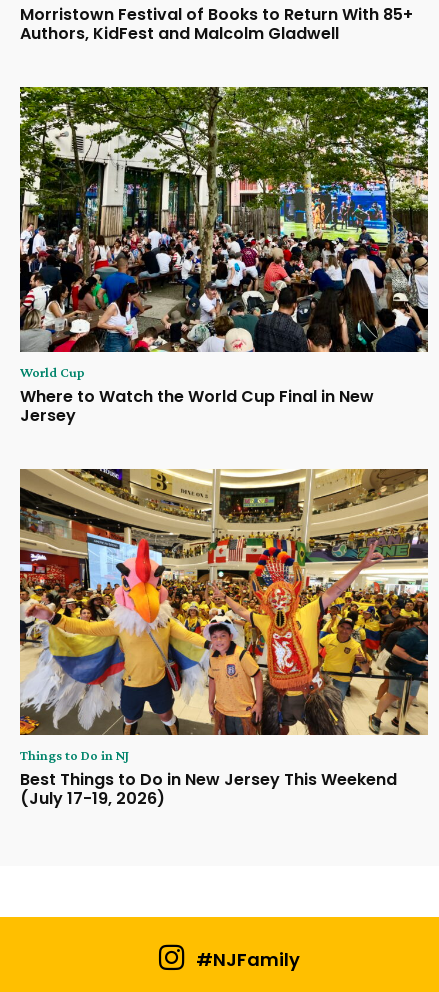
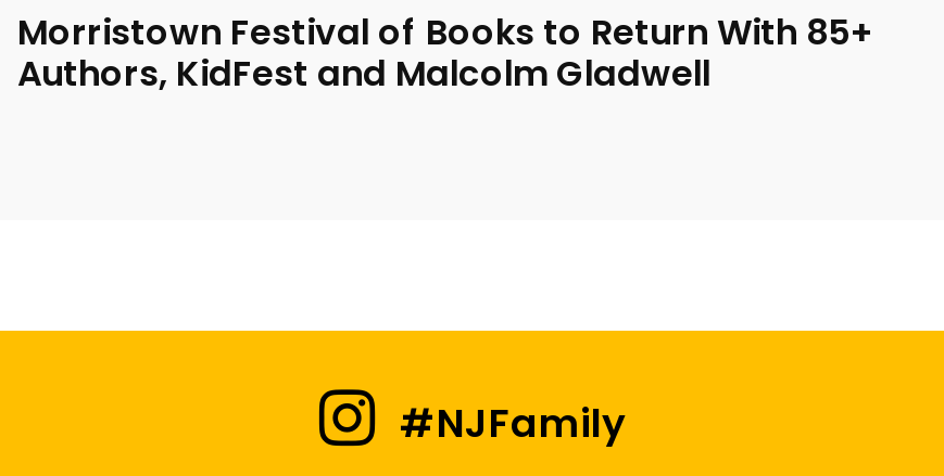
- [image]
- World Cup
- Where to Watch the World Cup Final in New
- Jersey

- [image]
- Things to Do in NJ
- Best Things to Do in New Jersey This Weekend
- (July 17-19, 2026)
